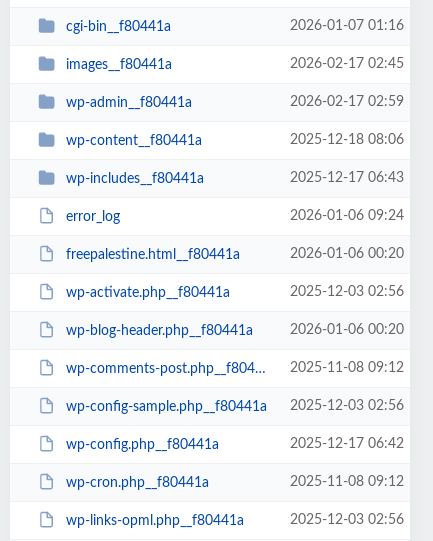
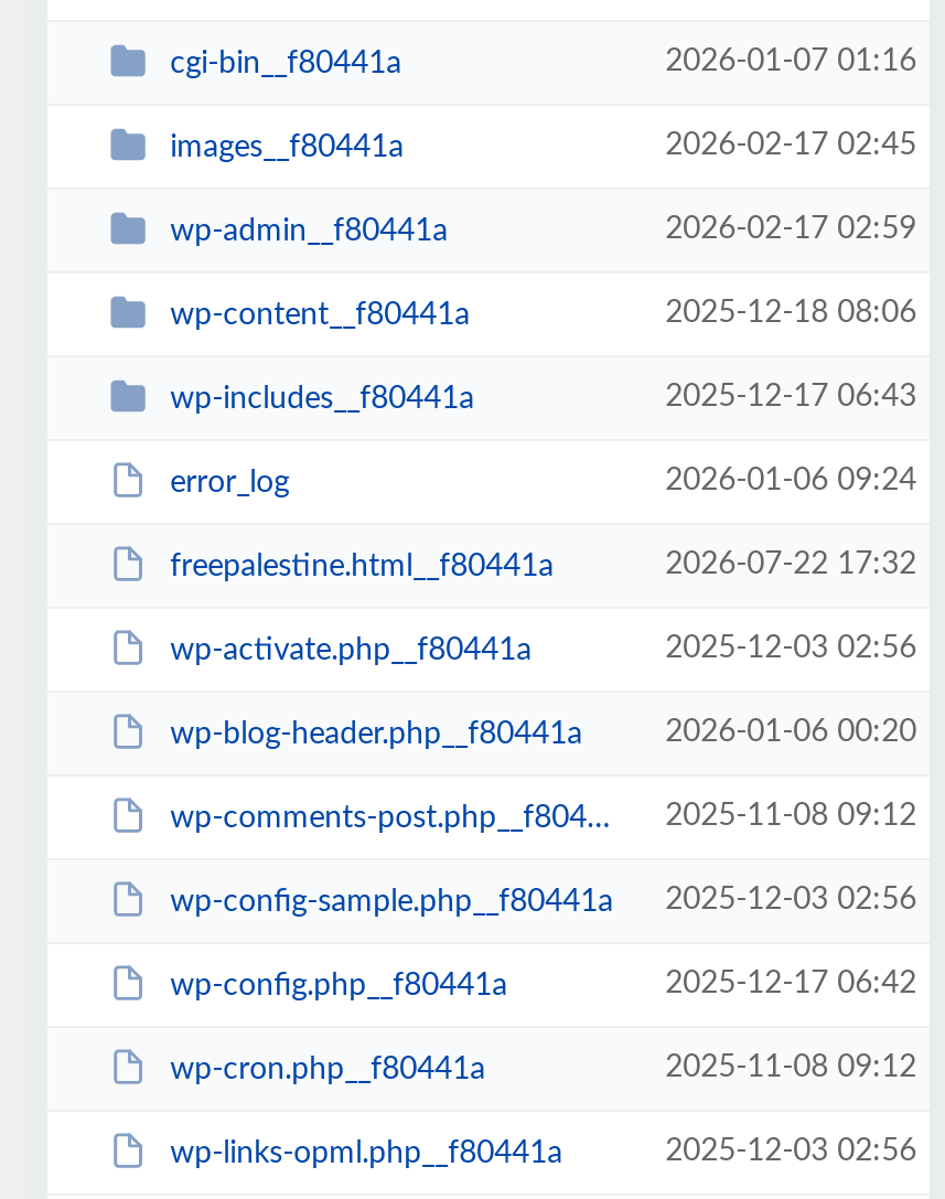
- 2026-01-06 00:20
+ 2026-07-22 17:32
